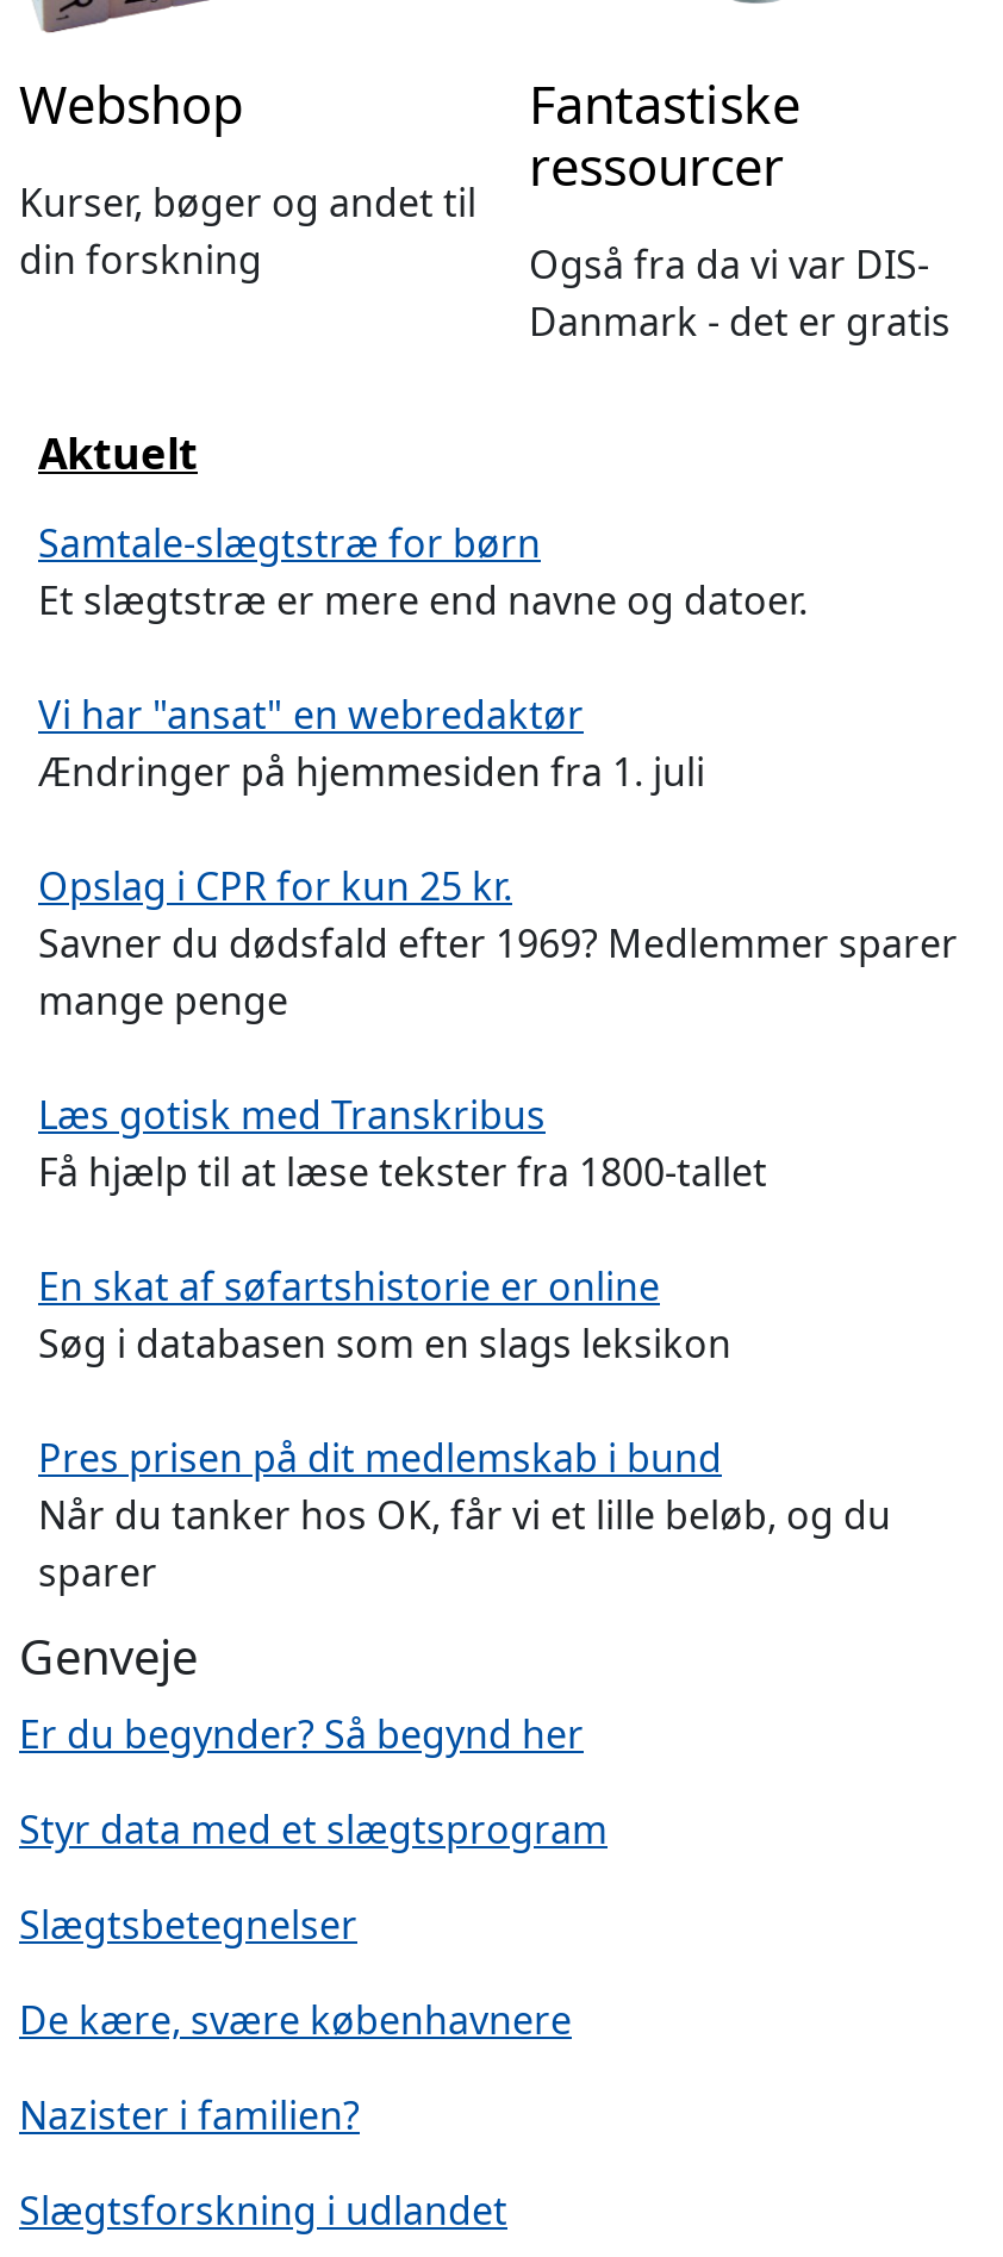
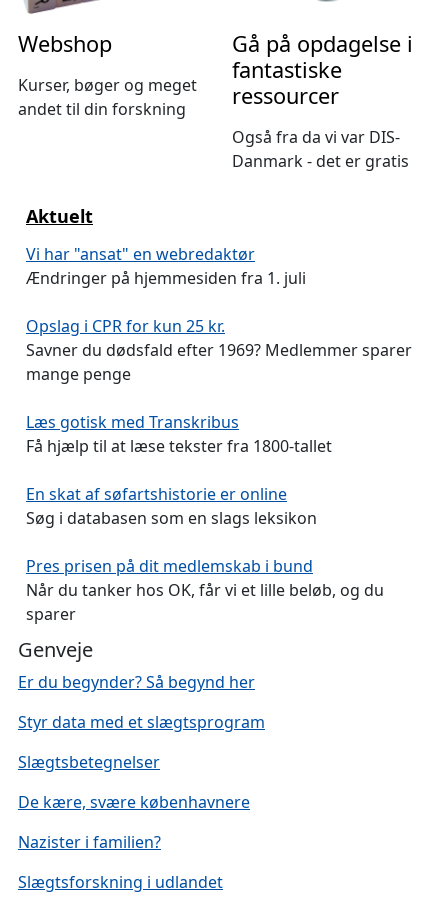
- Fantastiske
+ Gå på opdagelse i
+ fantastiske

moved down: ressourcer

- Kurser, bøger og andet til
- din forskning
+ Kurser, bøger og meget
+ andet til din forskning

moved down: Også fra da vi var DIS- | Danmark - det er gratis

moved down: Aktuelt

- Samtale-slægtstræ for børn
- Et slægtstræ er mere end navne og datoer.
